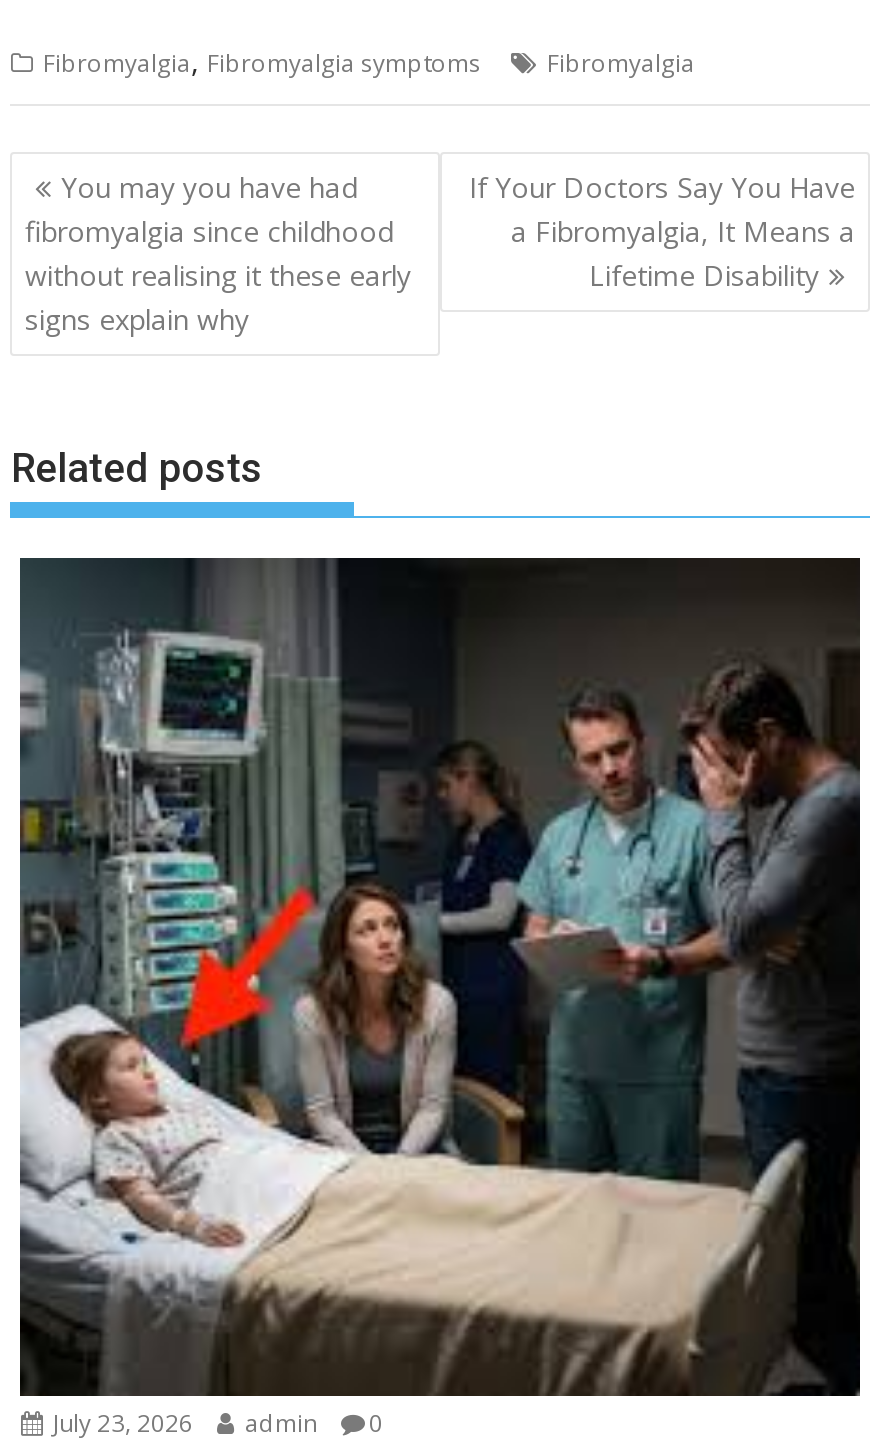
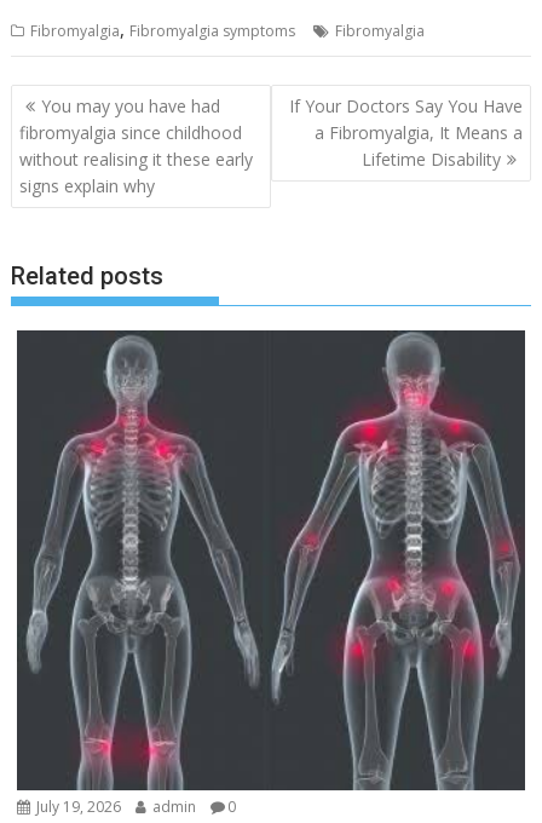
- [image]
- July 23, 2026 admin 0
+ [image]
+ July 19, 2026 admin 0
